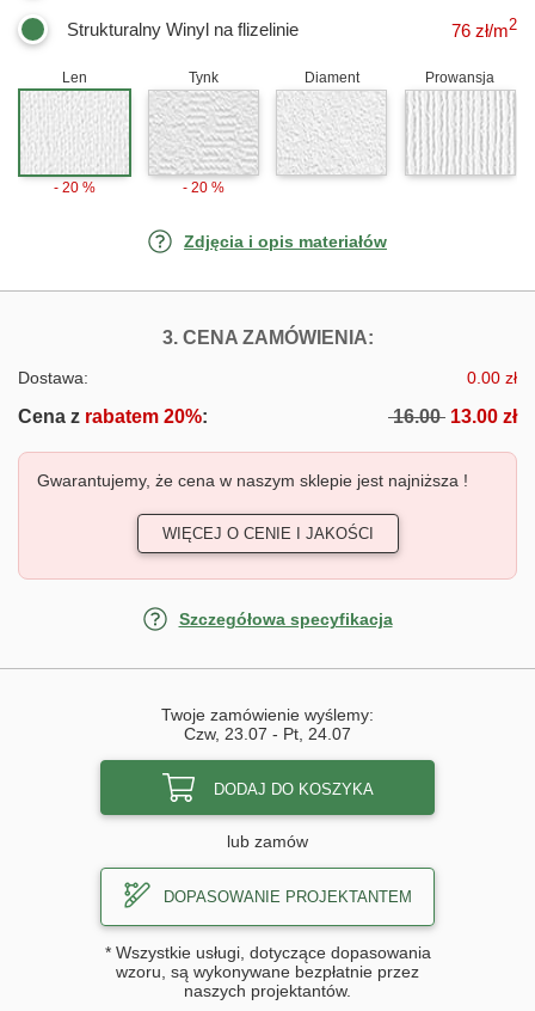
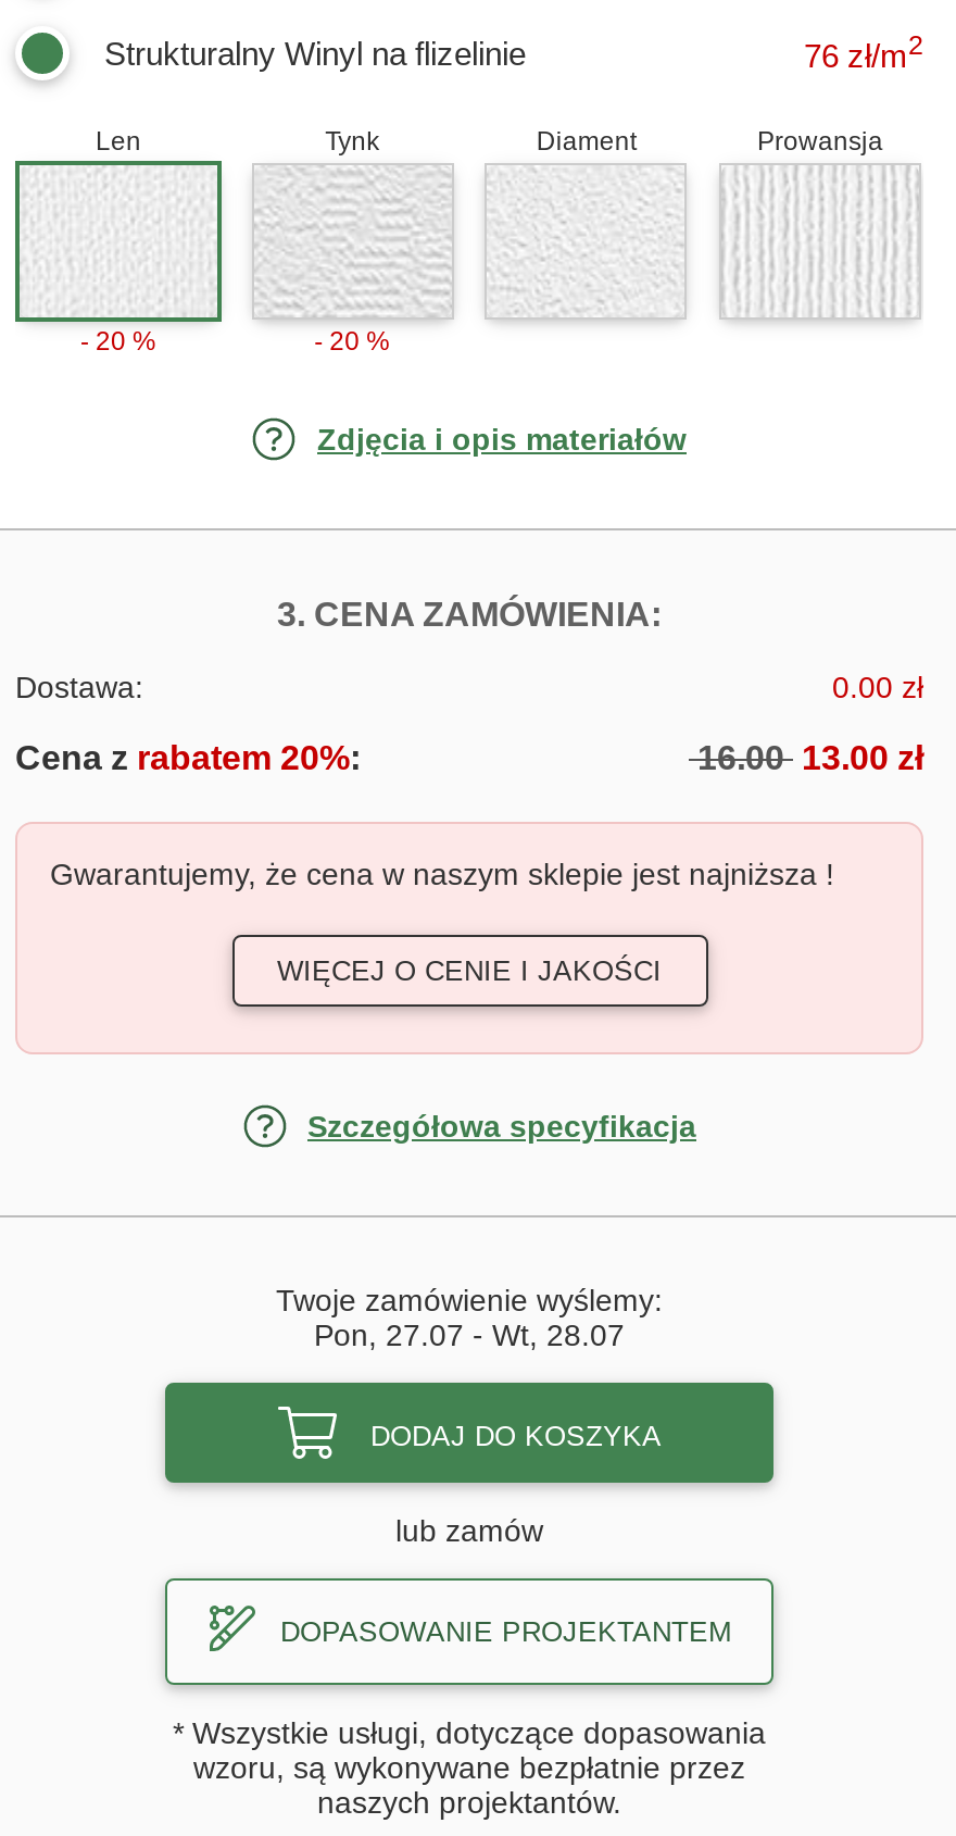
- Czw, 23.07 - Pt, 24.07
+ Pon, 27.07 - Wt, 28.07
